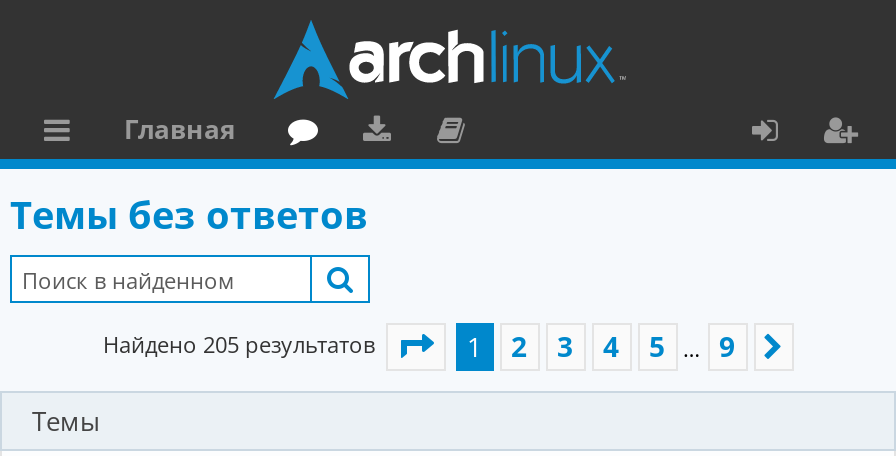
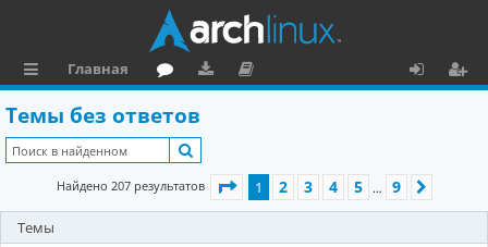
- Найдено 205 результатов
+ Найдено 207 результатов
